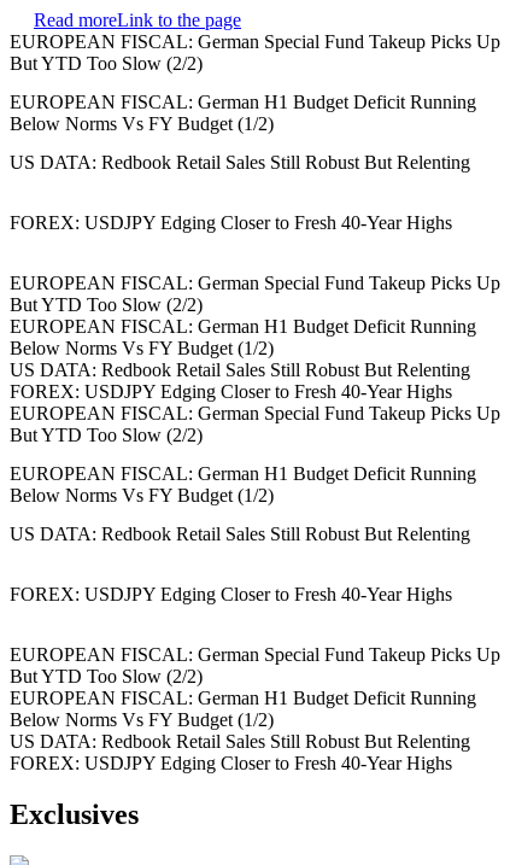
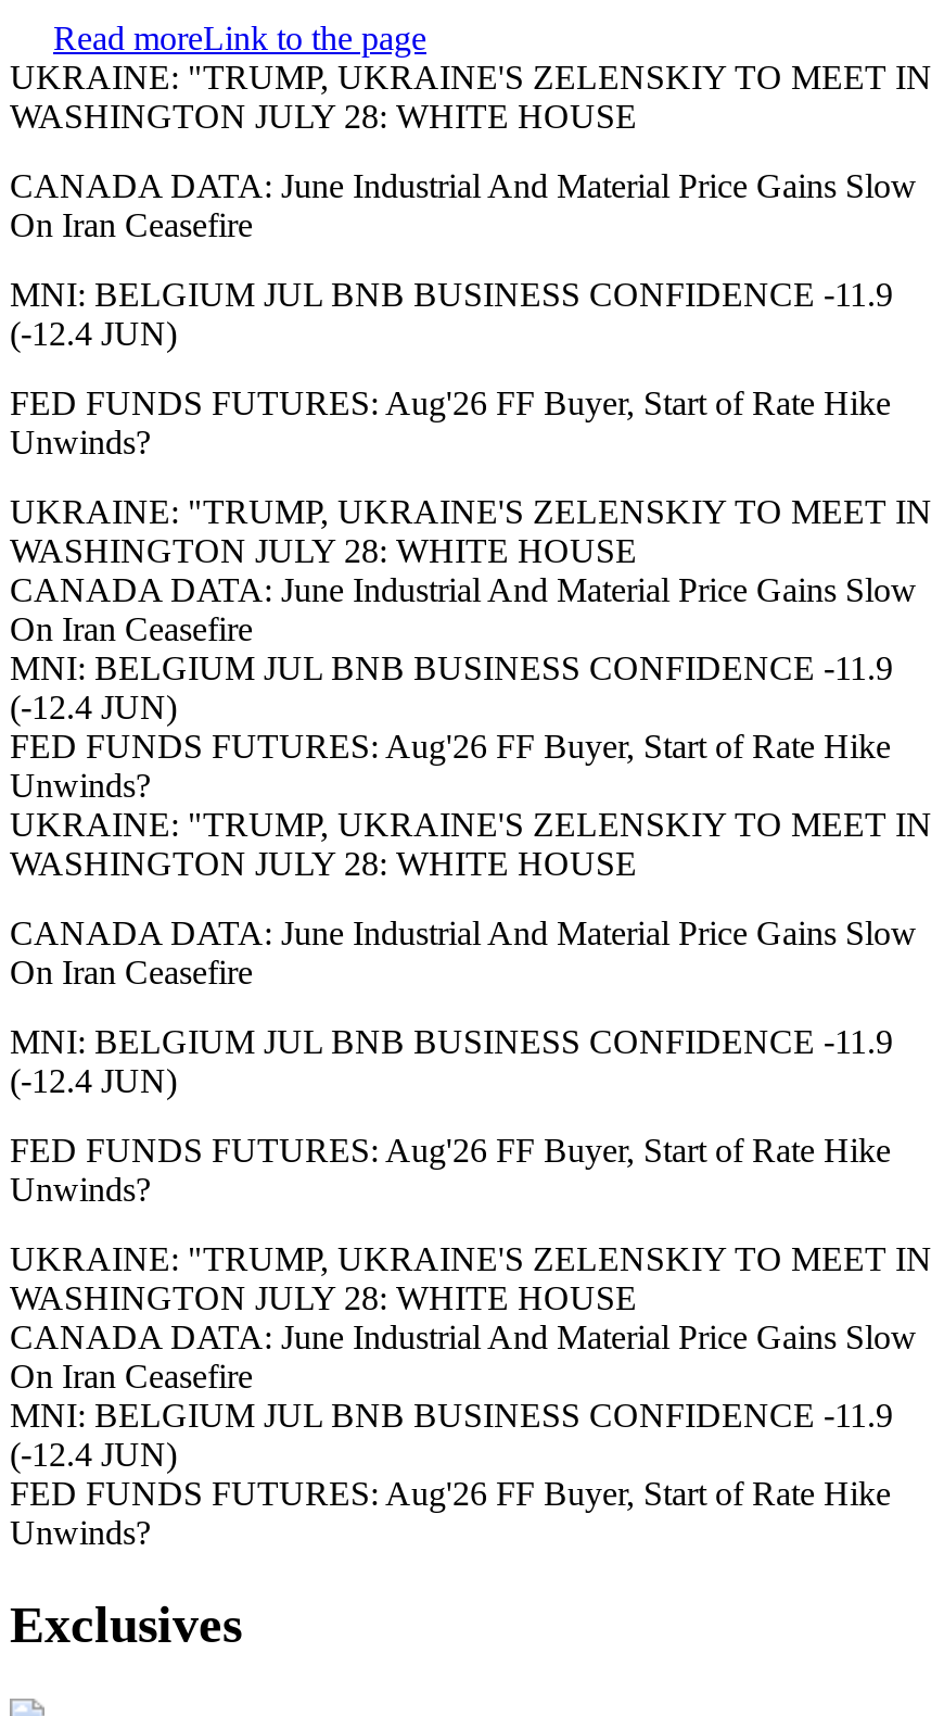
- EUROPEAN FISCAL: German Special Fund Takeup Picks Up
- But YTD Too Slow (2/2)
+ UKRAINE: "TRUMP, UKRAINE'S ZELENSKIY TO MEET IN
+ WASHINGTON JULY 28: WHITE HOUSE

- EUROPEAN FISCAL: German H1 Budget Deficit Running
- Below Norms Vs FY Budget (1/2)
+ CANADA DATA: June Industrial And Material Price Gains Slow
+ On Iran Ceasefire

- US DATA: Redbook Retail Sales Still Robust But Relenting
+ MNI: BELGIUM JUL BNB BUSINESS CONFIDENCE -11.9
+ (-12.4 JUN)

- FOREX: USDJPY Edging Closer to Fresh 40-Year Highs
+ FED FUNDS FUTURES: Aug'26 FF Buyer, Start of Rate Hike
+ Unwinds?

- EUROPEAN FISCAL: German Special Fund Takeup Picks Up
- But YTD Too Slow (2/2)
- EUROPEAN FISCAL: German H1 Budget Deficit Running
- Below Norms Vs FY Budget (1/2)
- US DATA: Redbook Retail Sales Still Robust But Relenting
- FOREX: USDJPY Edging Closer to Fresh 40-Year Highs
- EUROPEAN FISCAL: German Special Fund Takeup Picks Up
- But YTD Too Slow (2/2)
+ UKRAINE: "TRUMP, UKRAINE'S ZELENSKIY TO MEET IN
+ WASHINGTON JULY 28: WHITE HOUSE
+ CANADA DATA: June Industrial And Material Price Gains Slow
+ On Iran Ceasefire
+ MNI: BELGIUM JUL BNB BUSINESS CONFIDENCE -11.9
+ (-12.4 JUN)
+ FED FUNDS FUTURES: Aug'26 FF Buyer, Start of Rate Hike
+ Unwinds?
+ UKRAINE: "TRUMP, UKRAINE'S ZELENSKIY TO MEET IN
+ WASHINGTON JULY 28: WHITE HOUSE

- EUROPEAN FISCAL: German H1 Budget Deficit Running
- Below Norms Vs FY Budget (1/2)
+ CANADA DATA: June Industrial And Material Price Gains Slow
+ On Iran Ceasefire

- US DATA: Redbook Retail Sales Still Robust But Relenting
+ MNI: BELGIUM JUL BNB BUSINESS CONFIDENCE -11.9
+ (-12.4 JUN)

- FOREX: USDJPY Edging Closer to Fresh 40-Year Highs
+ FED FUNDS FUTURES: Aug'26 FF Buyer, Start of Rate Hike
+ Unwinds?

- EUROPEAN FISCAL: German Special Fund Takeup Picks Up
- But YTD Too Slow (2/2)
- EUROPEAN FISCAL: German H1 Budget Deficit Running
- Below Norms Vs FY Budget (1/2)
- US DATA: Redbook Retail Sales Still Robust But Relenting
- FOREX: USDJPY Edging Closer to Fresh 40-Year Highs
+ UKRAINE: "TRUMP, UKRAINE'S ZELENSKIY TO MEET IN
+ WASHINGTON JULY 28: WHITE HOUSE
+ CANADA DATA: June Industrial And Material Price Gains Slow
+ On Iran Ceasefire
+ MNI: BELGIUM JUL BNB BUSINESS CONFIDENCE -11.9
+ (-12.4 JUN)
+ FED FUNDS FUTURES: Aug'26 FF Buyer, Start of Rate Hike
+ Unwinds?
